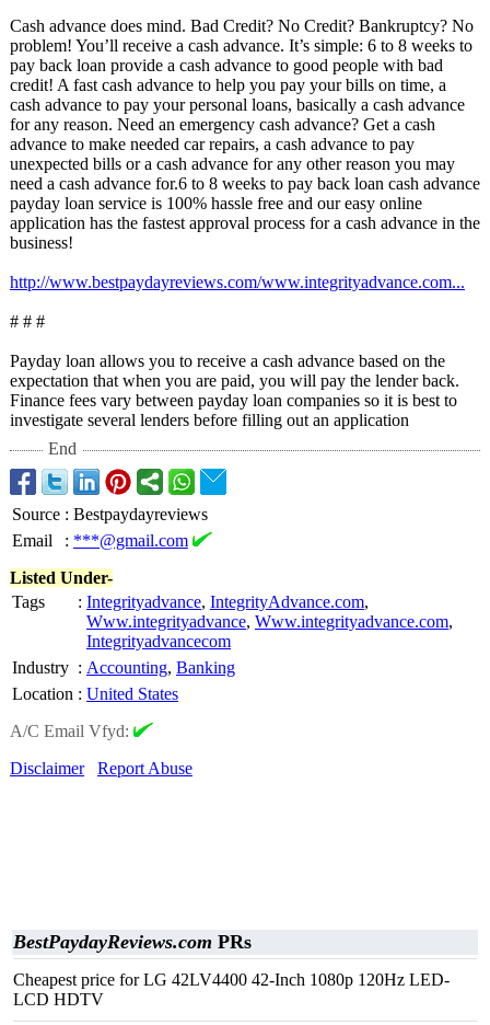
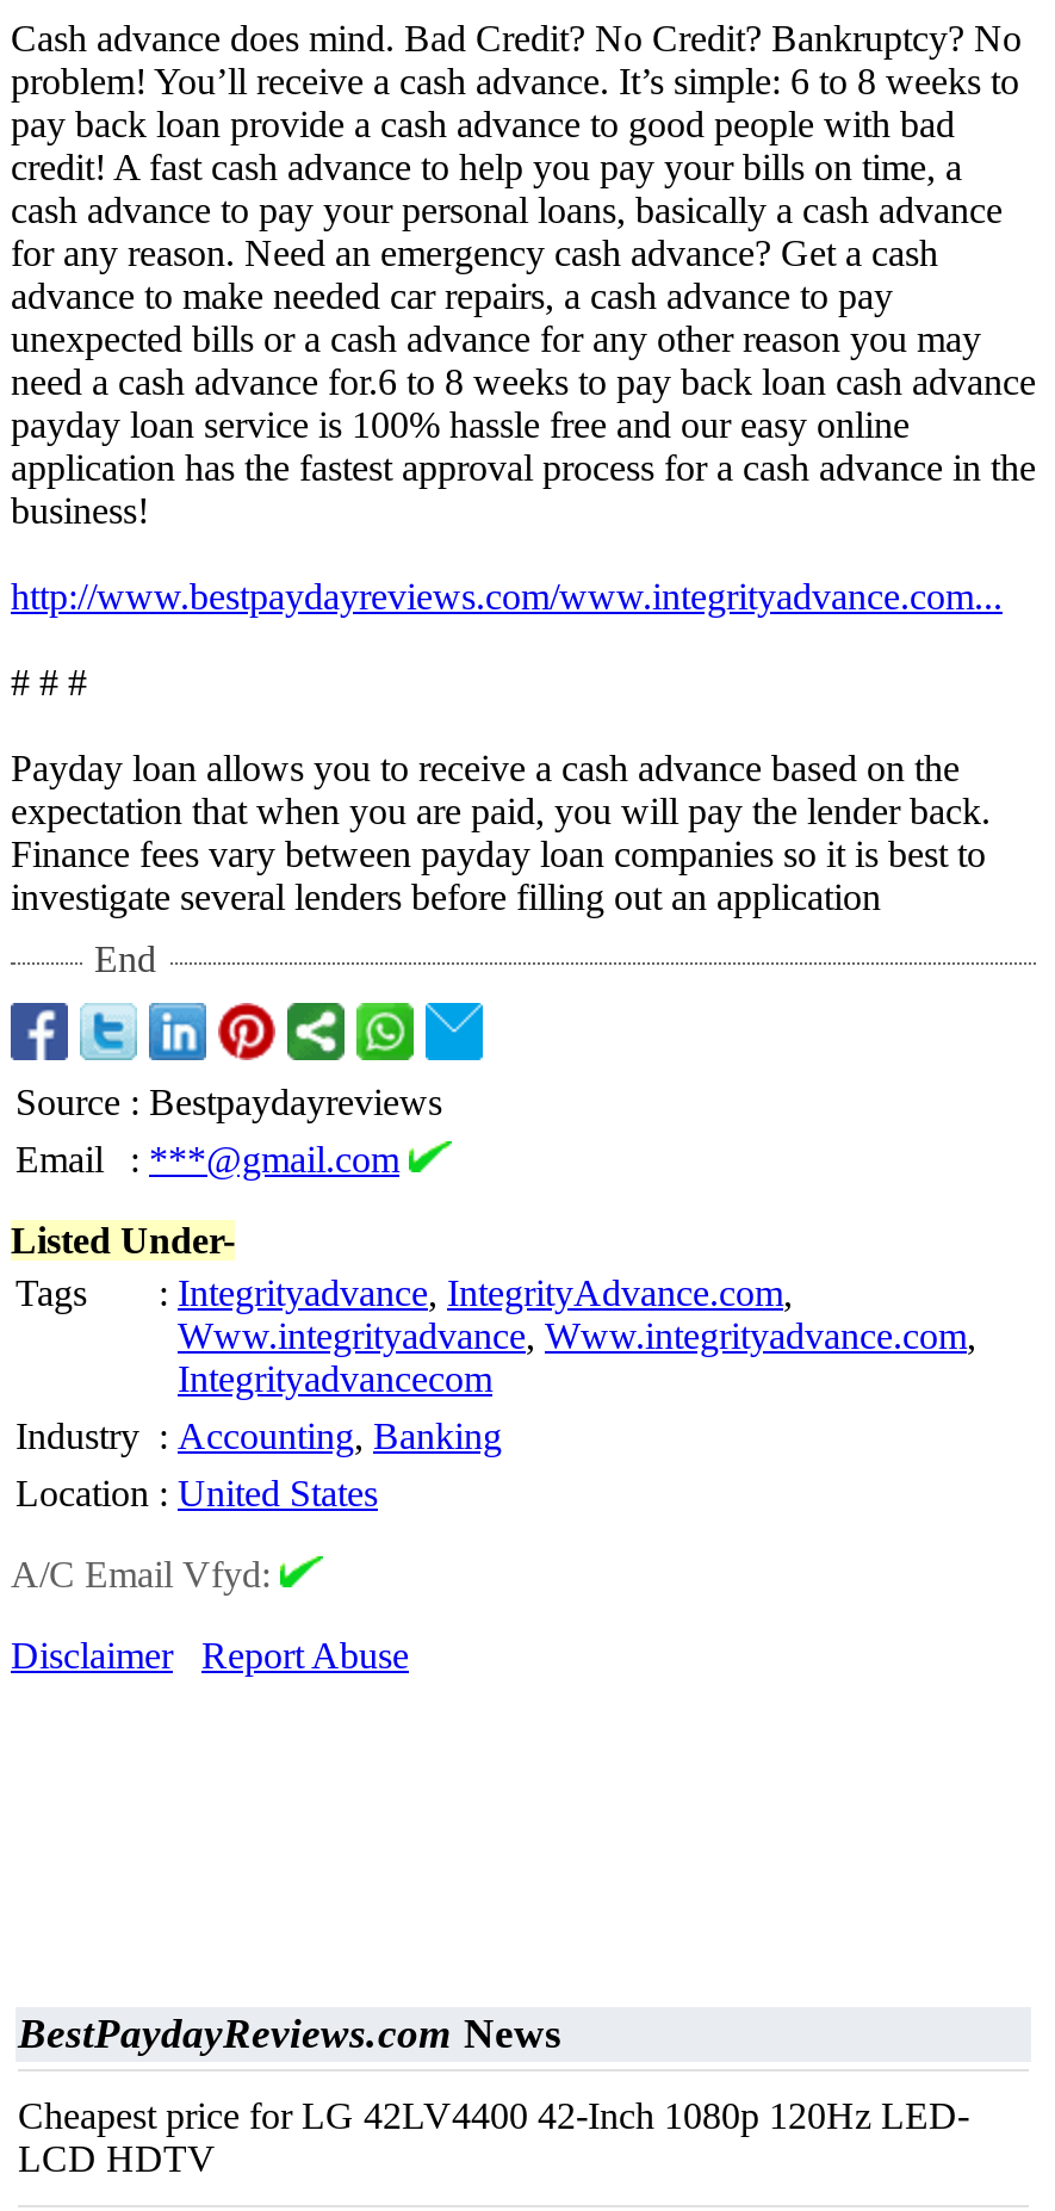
- BestPaydayReviews.com PRs
+ BestPaydayReviews.com News
